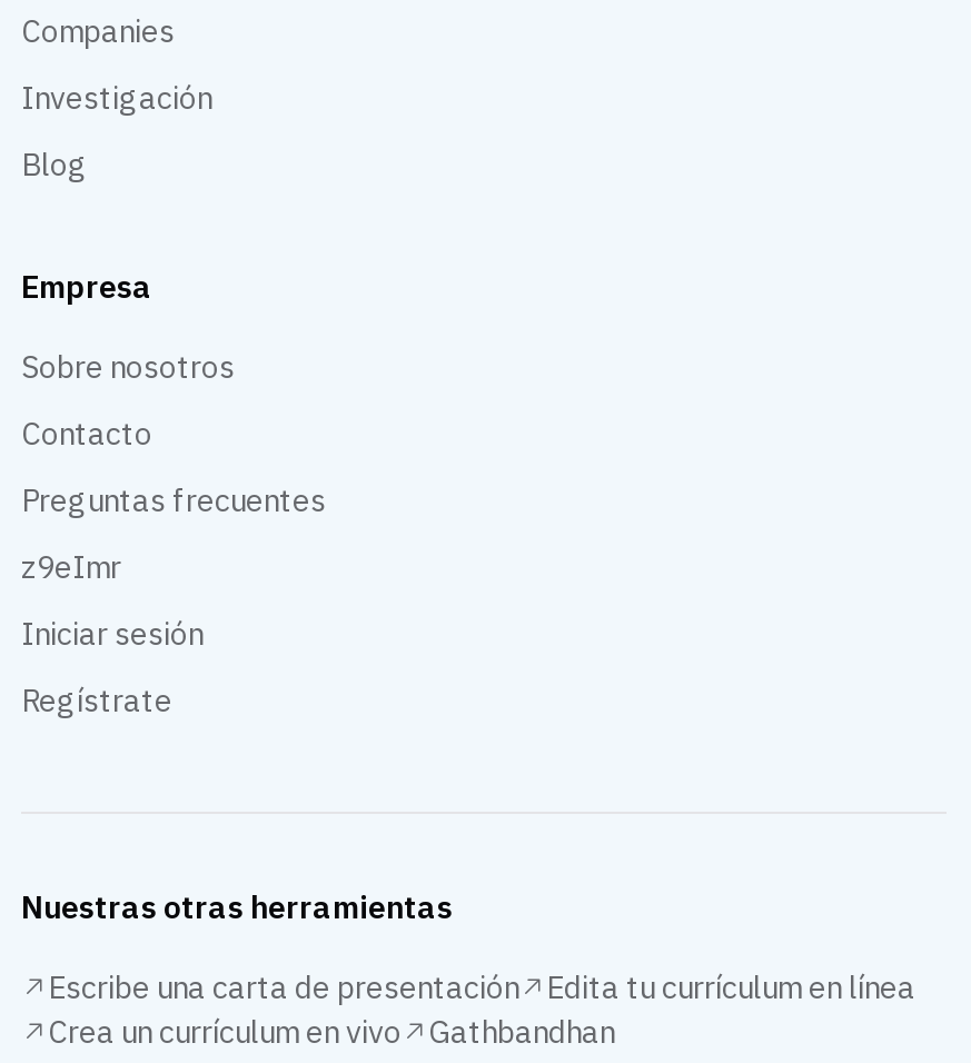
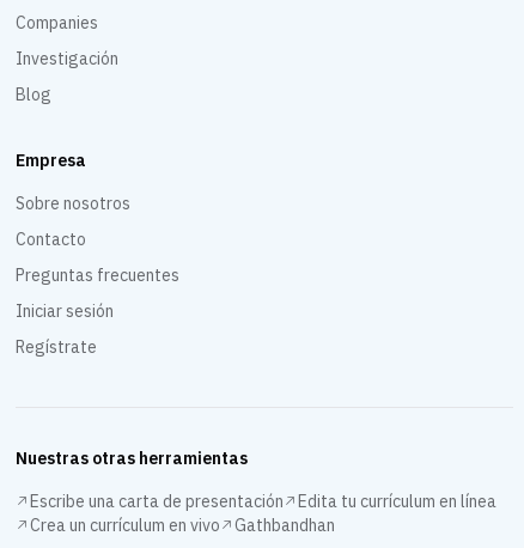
- z9eImr
